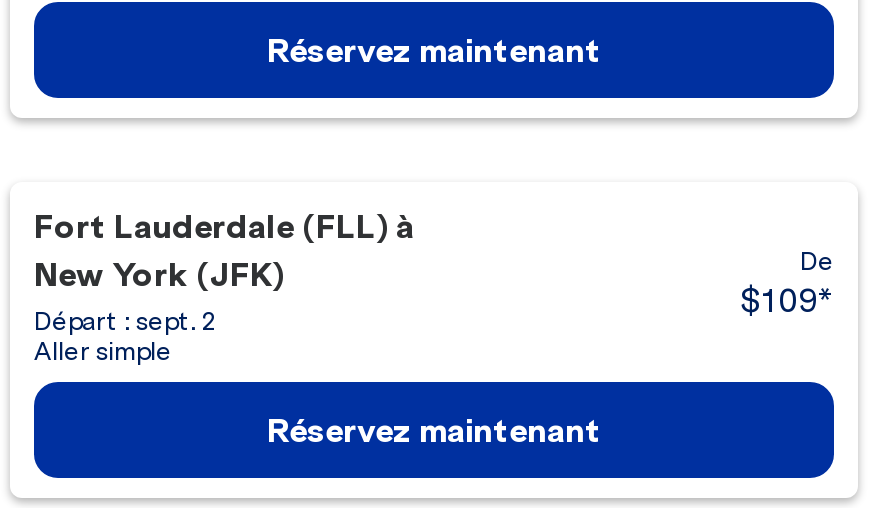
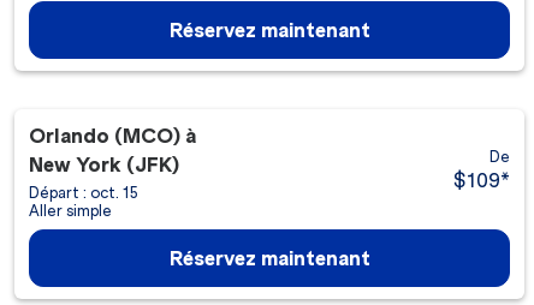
- Fort Lauderdale (FLL) à
+ Orlando (MCO) à

- Départ : sept. 2
+ Départ : oct. 15
